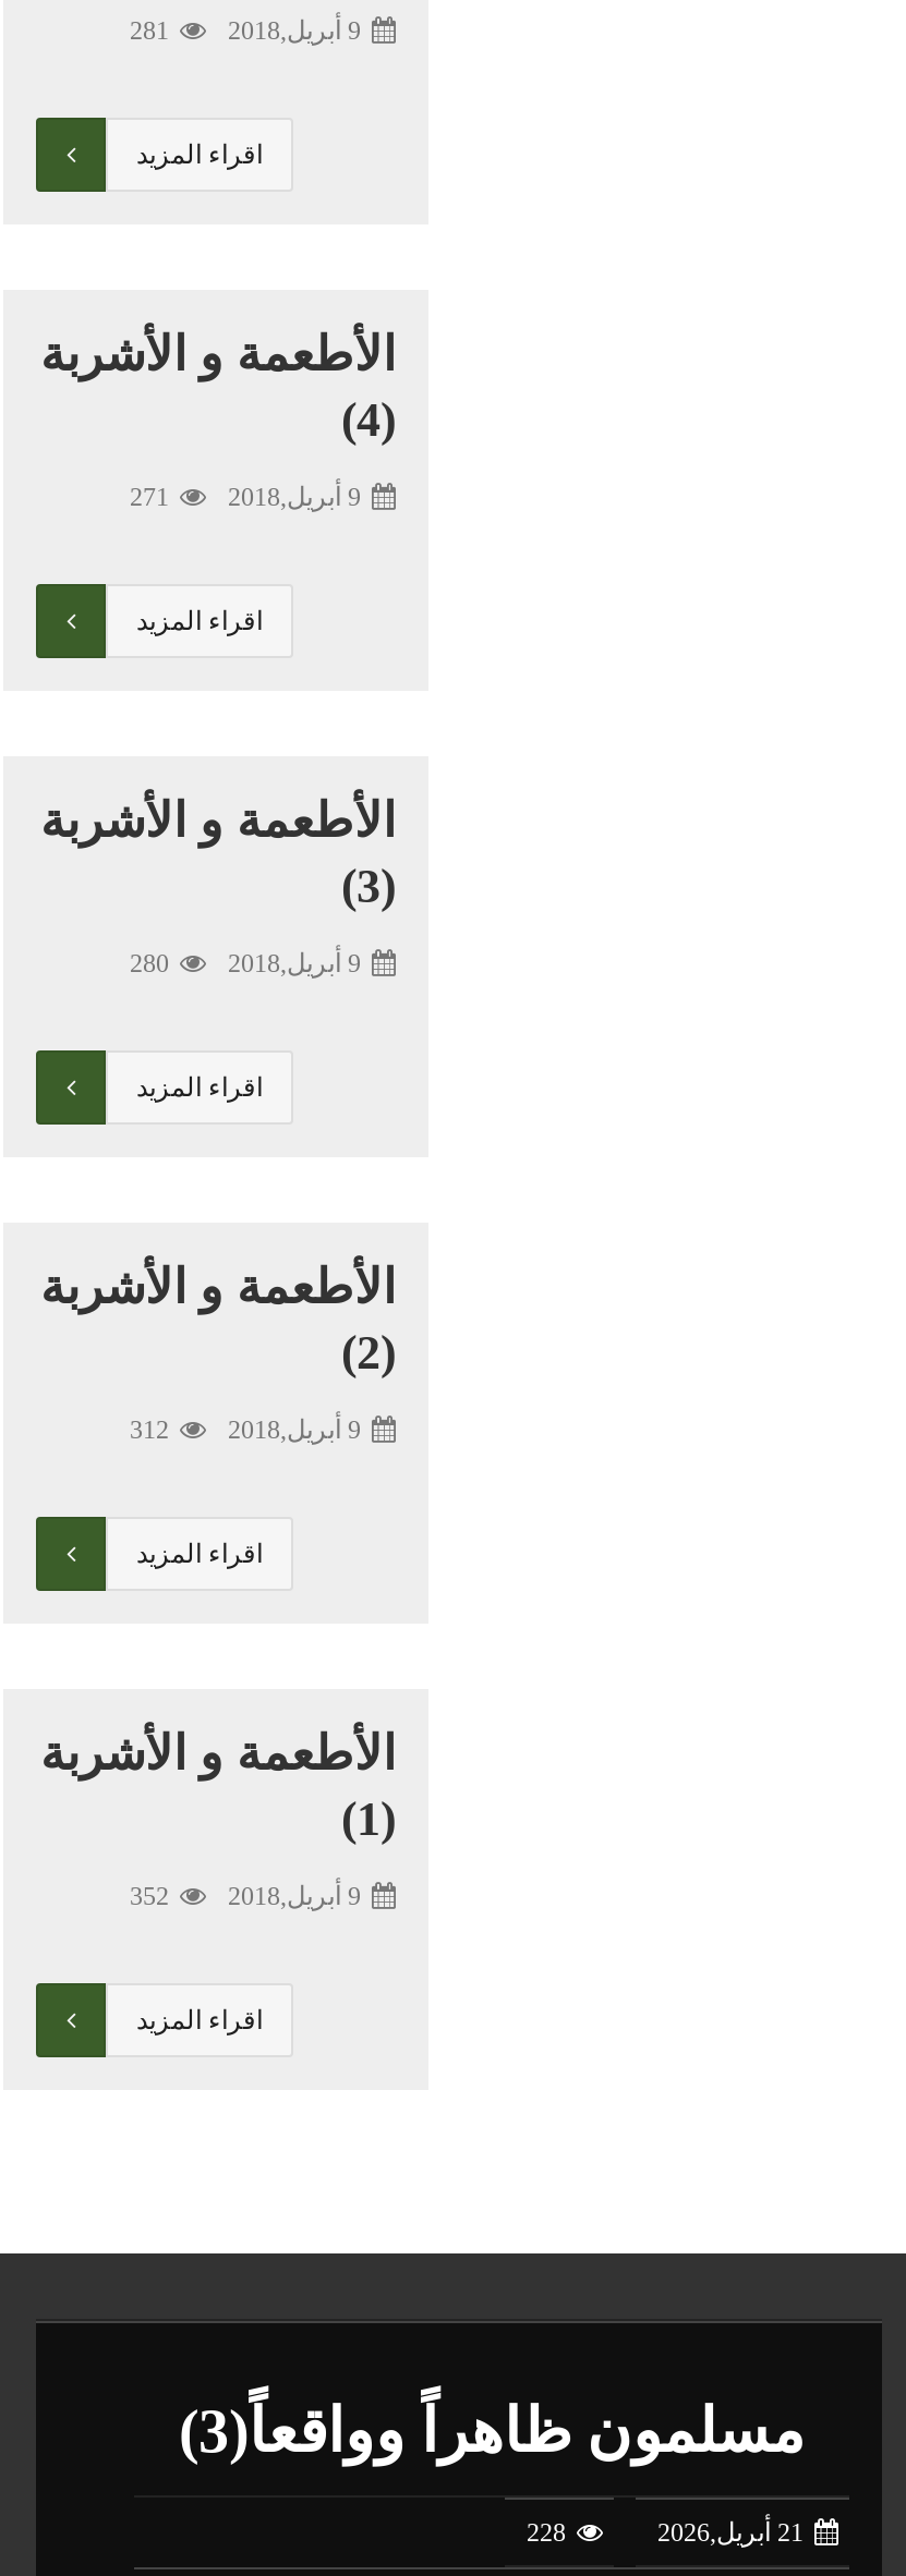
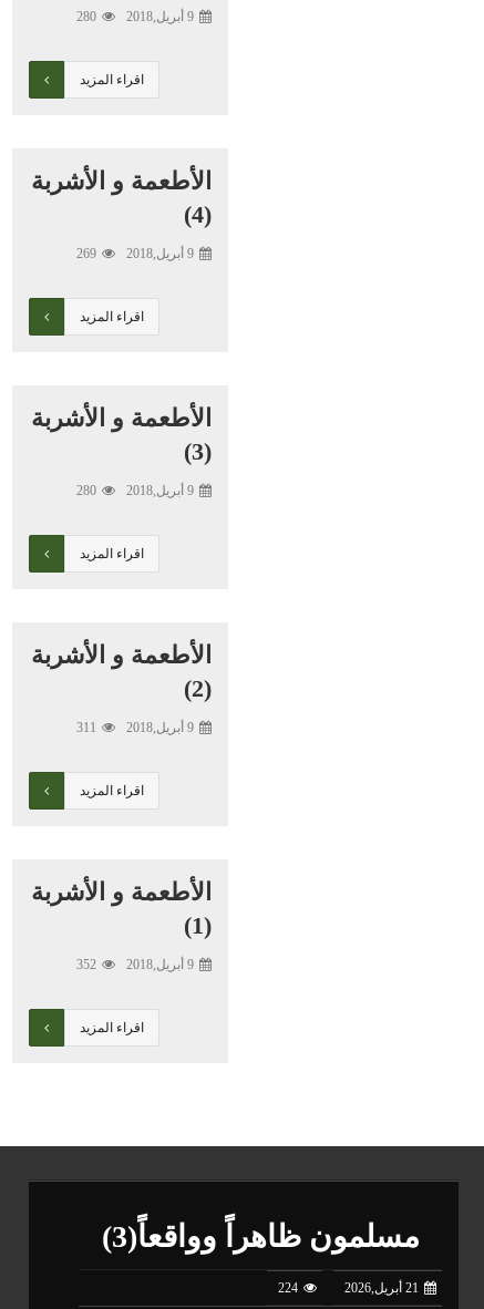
- 281
+ 280

- 271
+ 269

- 312
+ 311

- 228
+ 224
